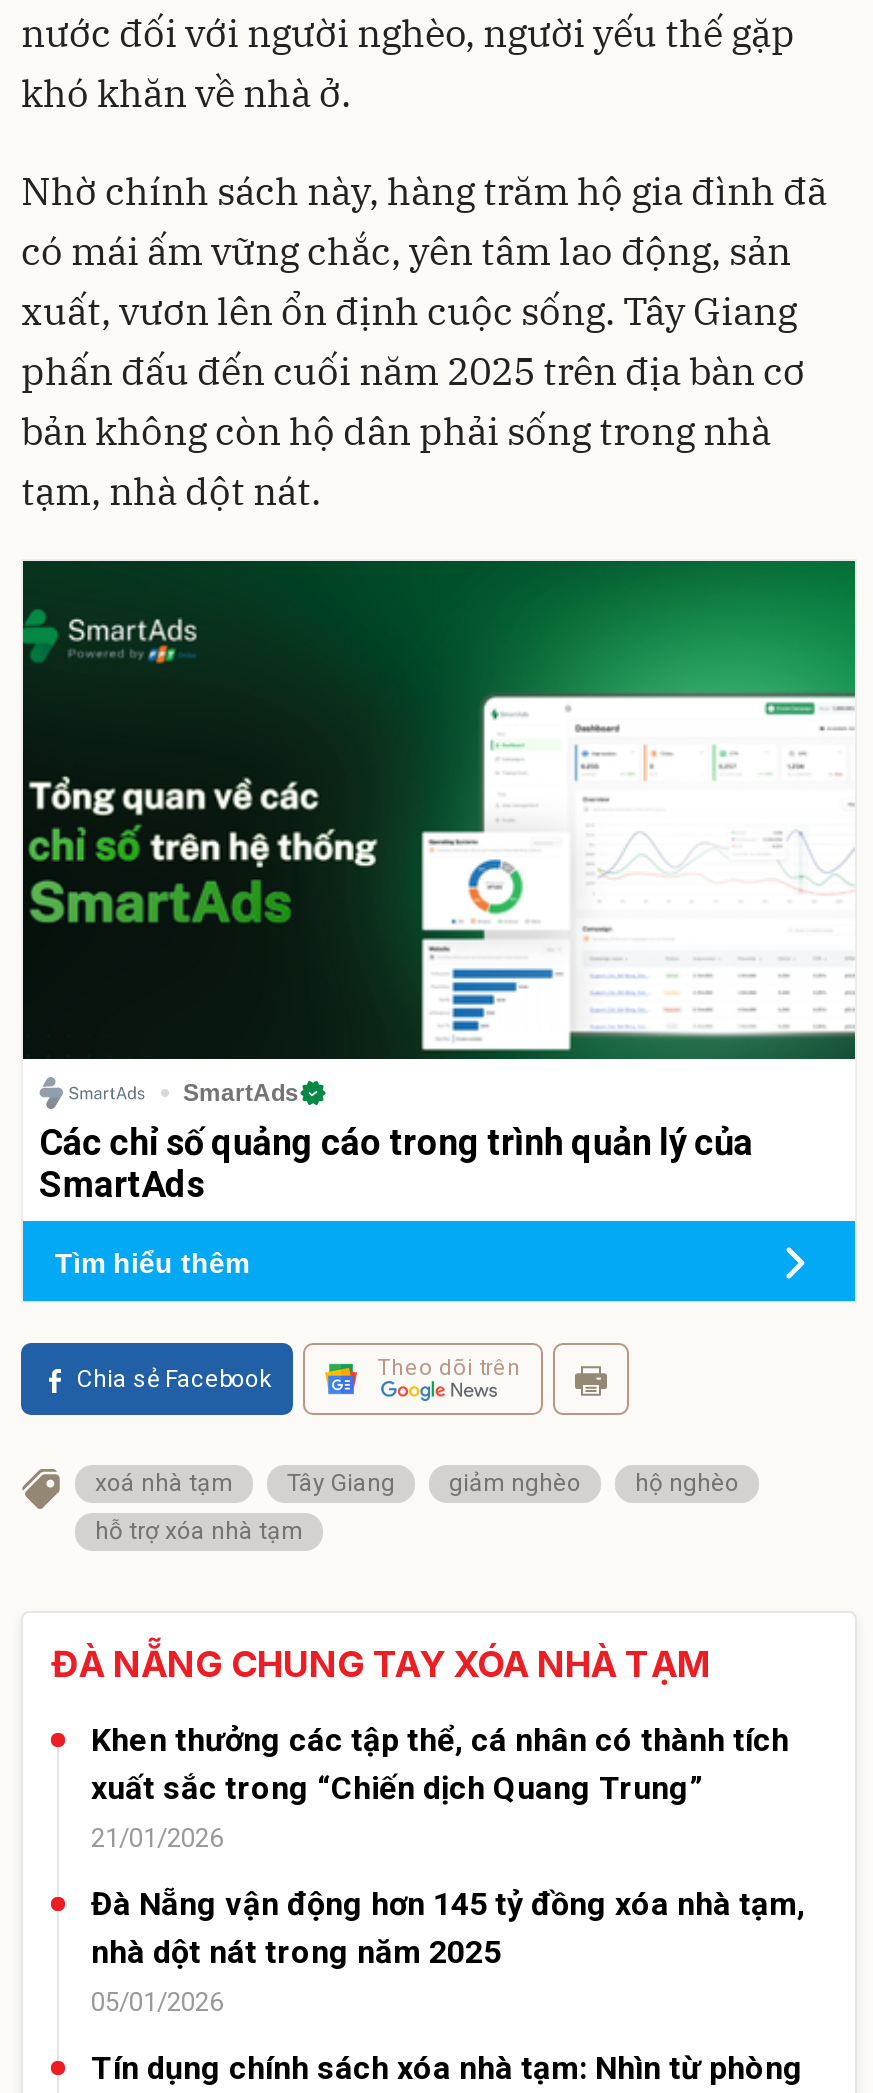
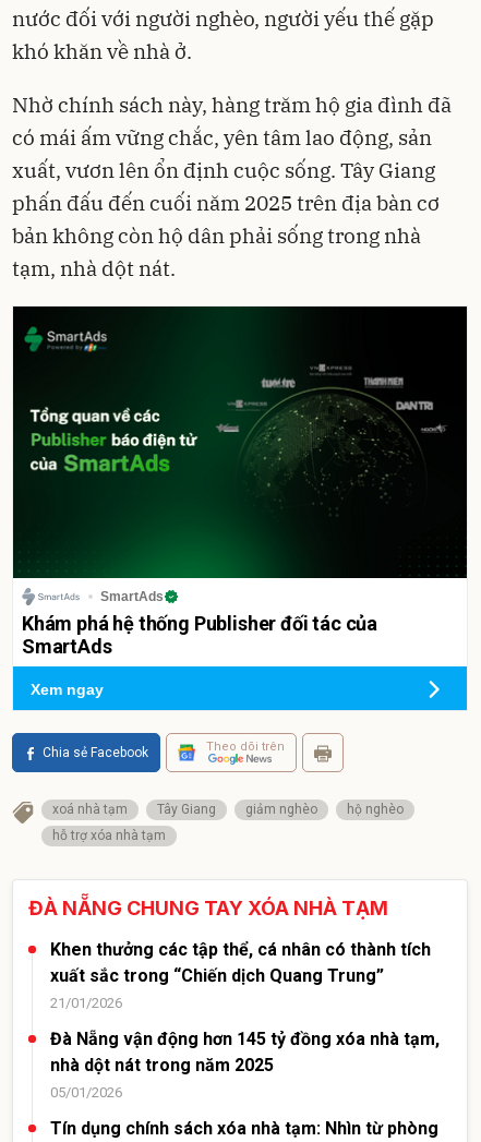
- [image]
- Các chỉ số quảng cáo trong trình quản lý của
+ [image]
+ Khám phá hệ thống Publisher đối tác của

- Tìm hiểu thêm
+ Xem ngay
